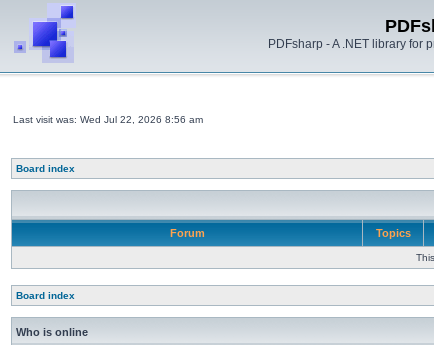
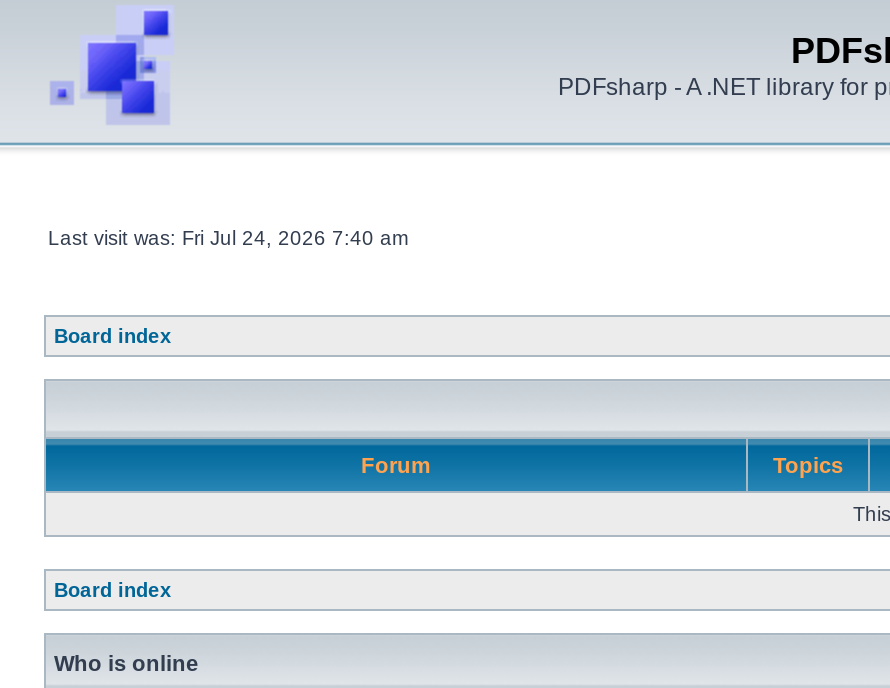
- Last visit was: Wed Jul 22, 2026 8:56 am
+ Last visit was: Fri Jul 24, 2026 7:40 am
